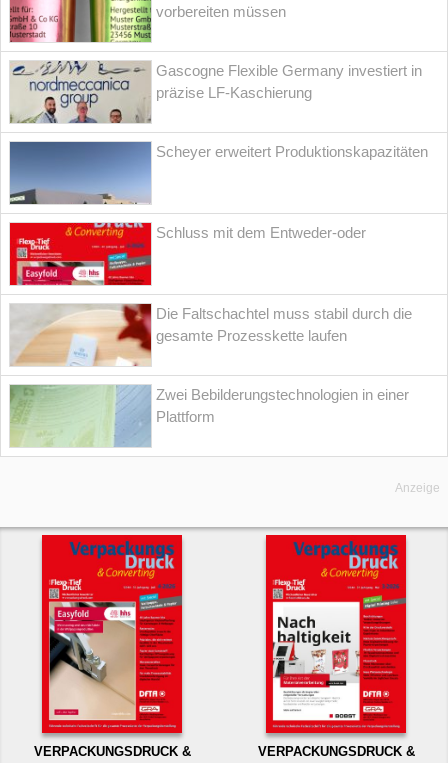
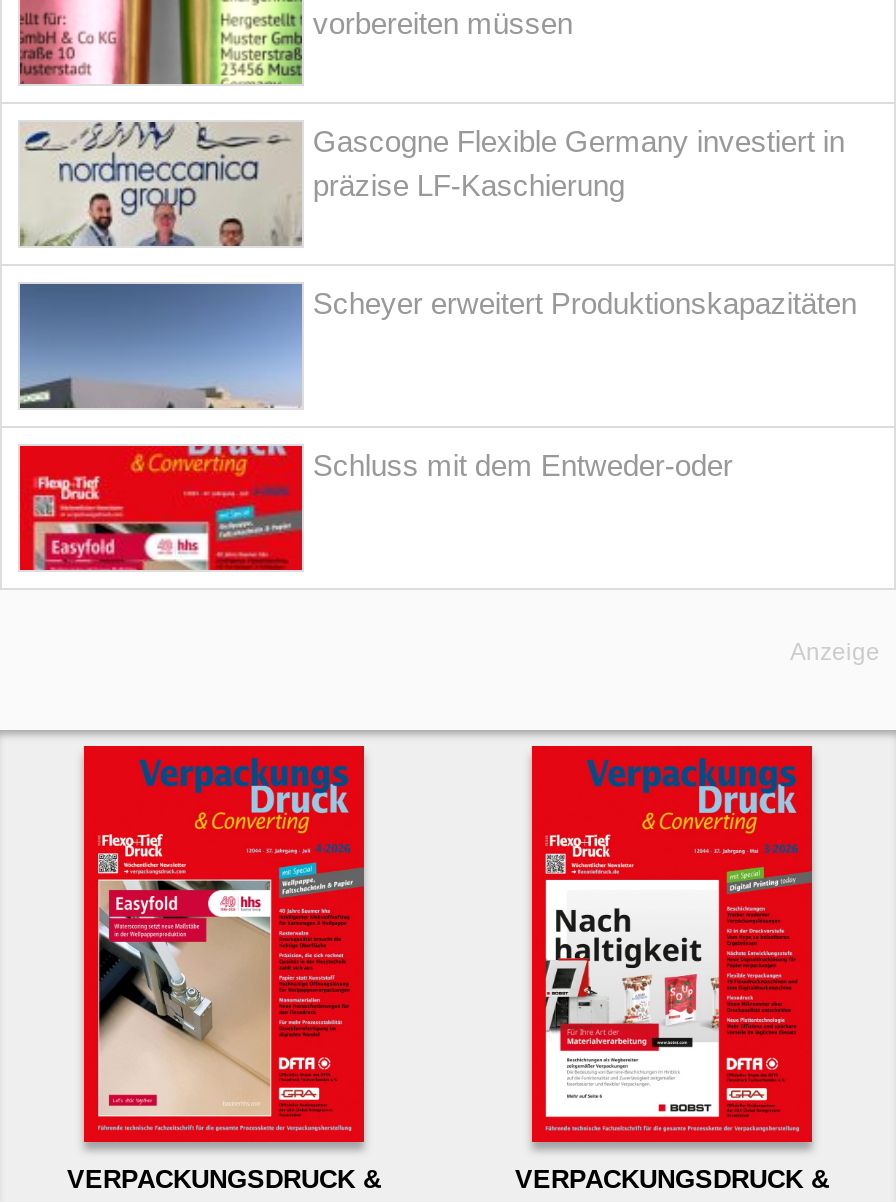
- [image]
- Die Faltschachtel muss stabil durch die
- gesamte Prozesskette laufen
- Zwei Bebilderungstechnologien in einer
- Plattform

- [image]
